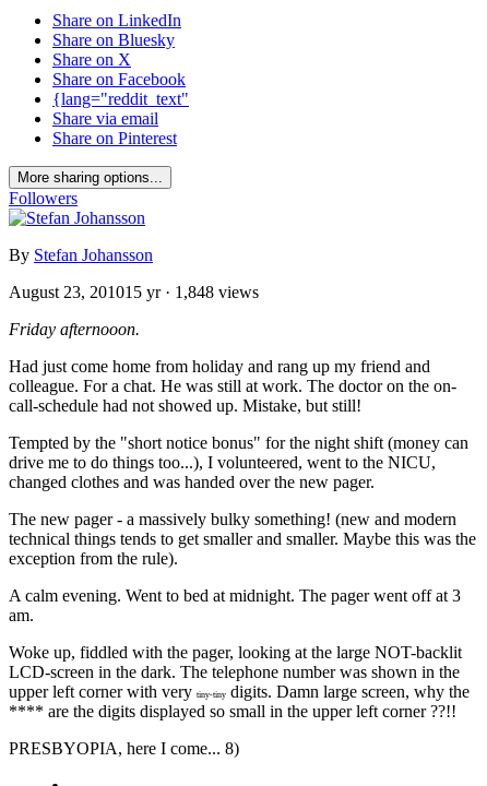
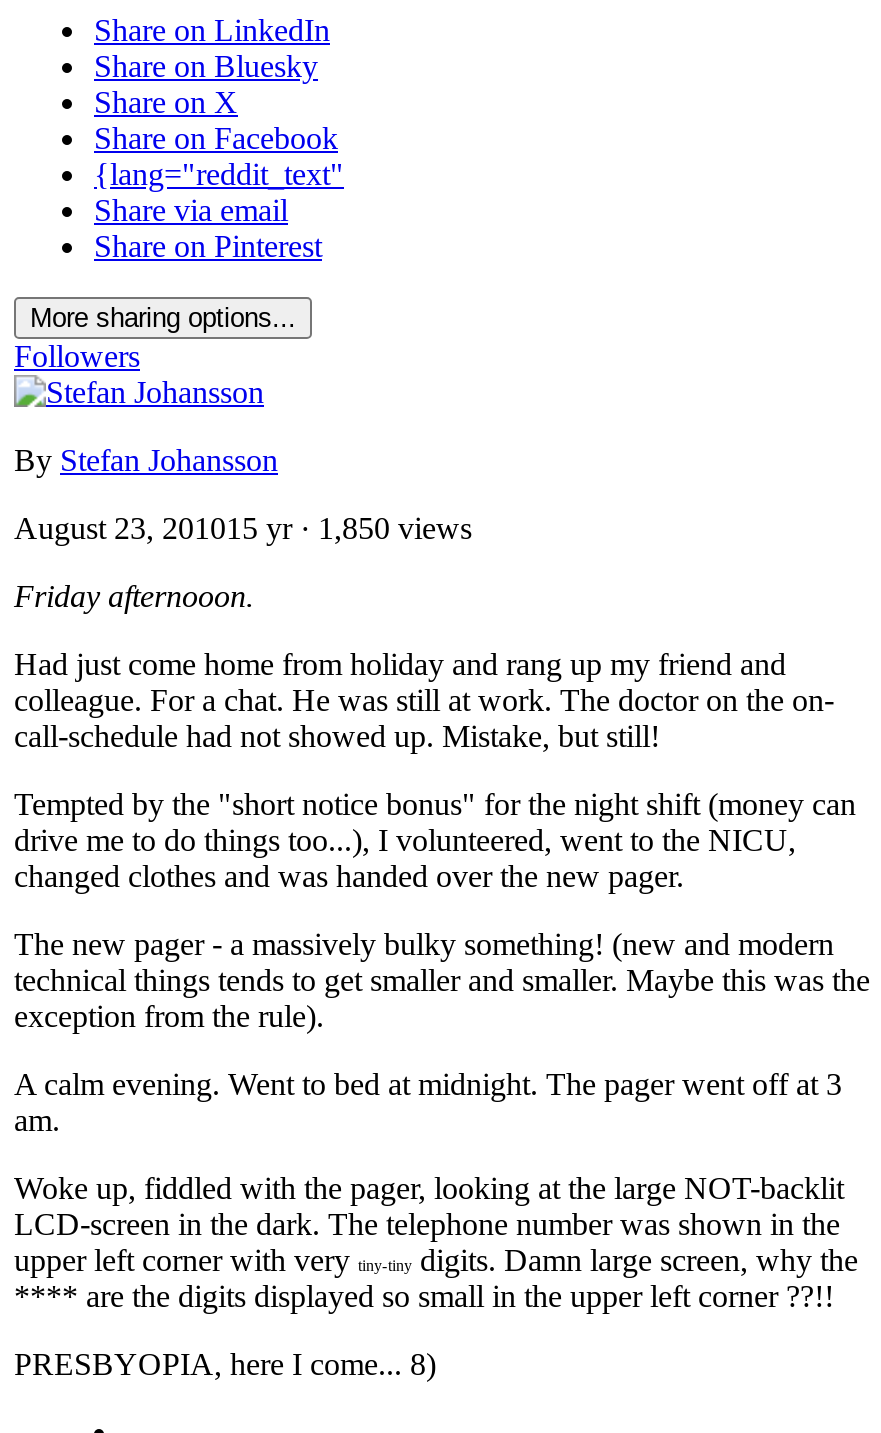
- August 23, 201015 yr · 1,848 views
+ August 23, 201015 yr · 1,850 views
